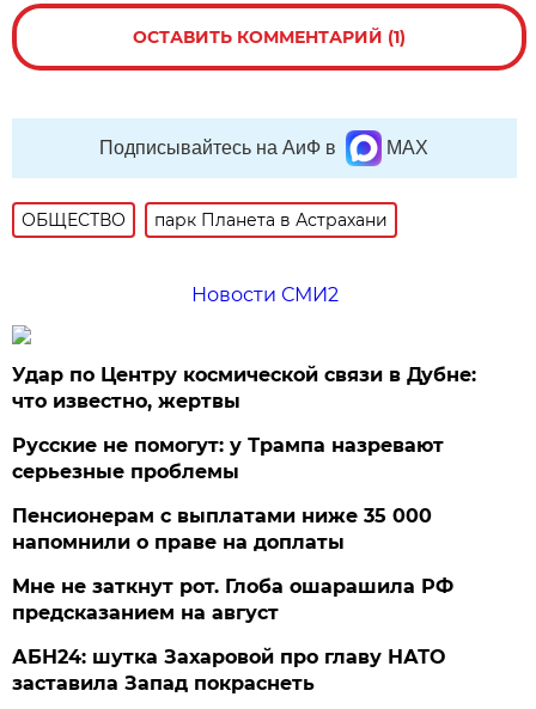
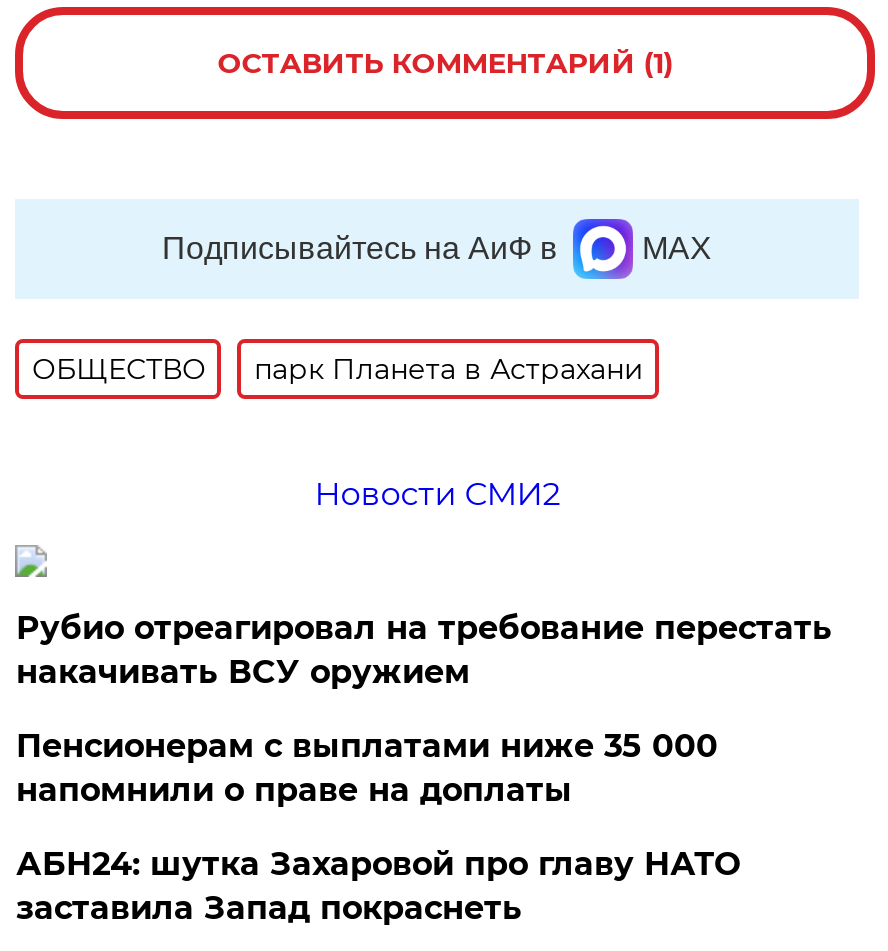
- Удар по Центру космической связи в Дубне:
- что известно, жертвы
- Русские не помогут: у Трампа назревают
- серьезные проблемы
+ Рубио отреагировал на требование перестать
+ накачивать ВСУ оружием

- Мне не заткнут рот. Глоба ошарашила РФ
- предсказанием на август
